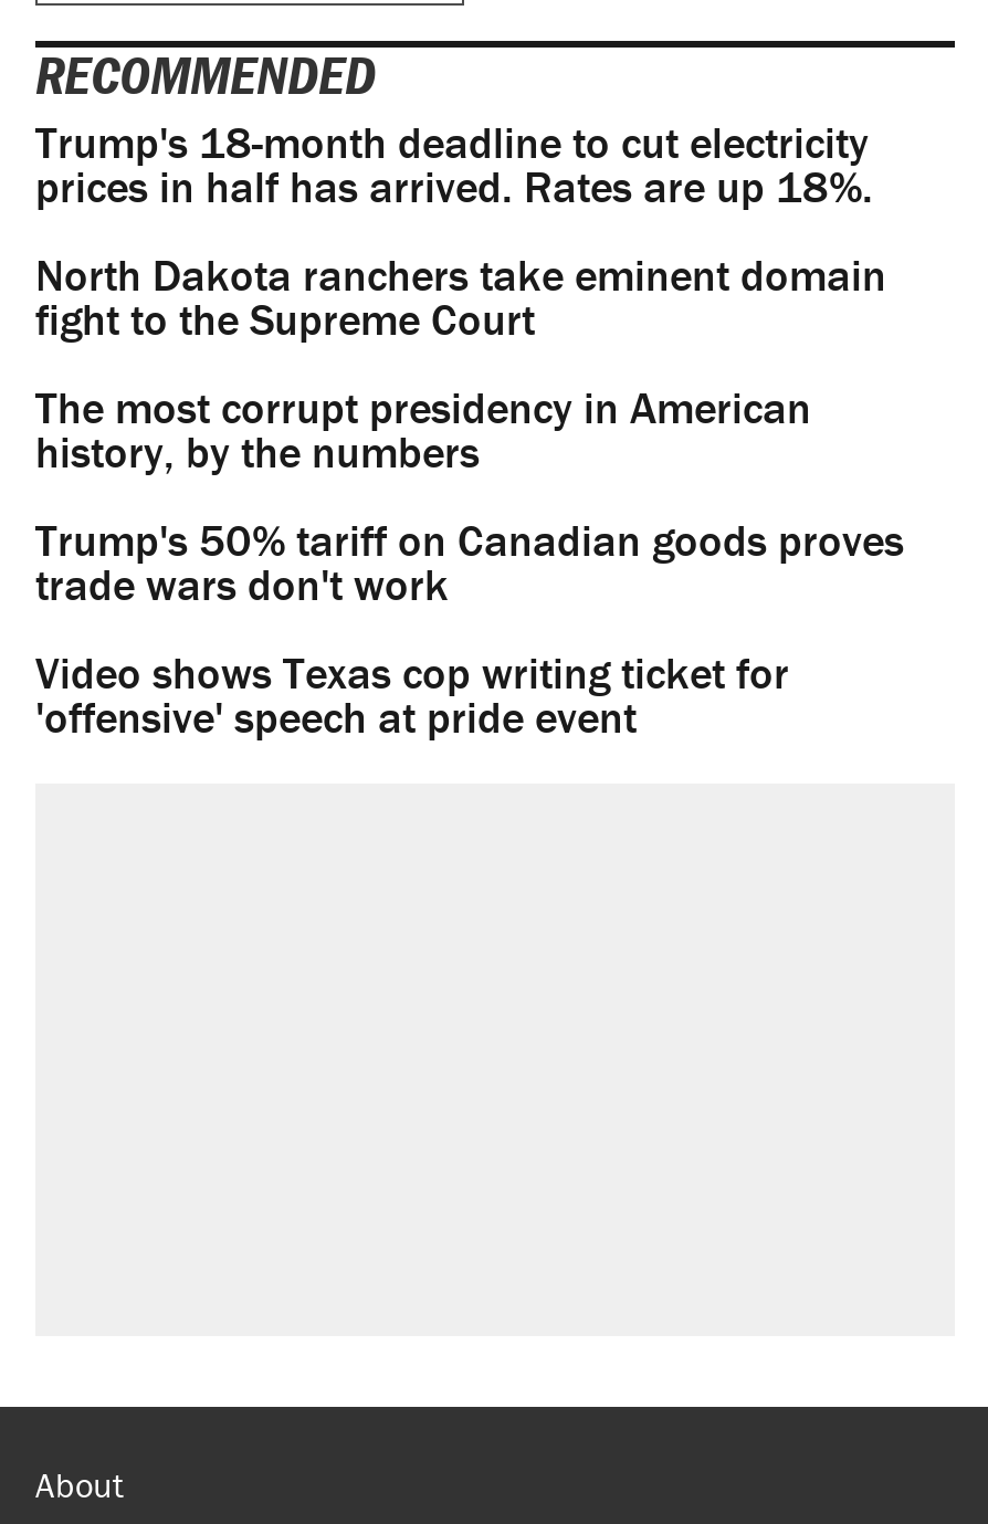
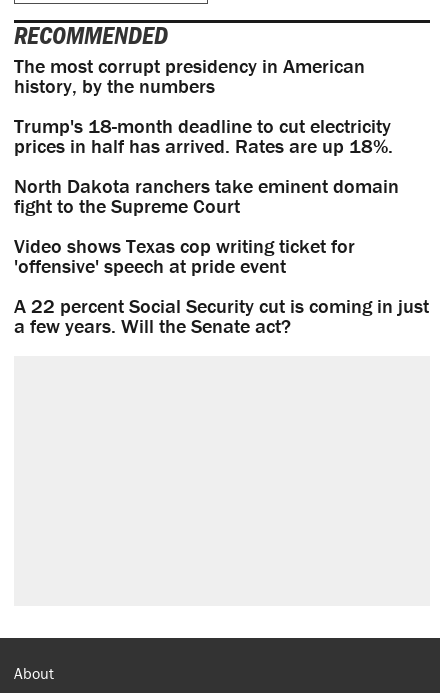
moved down: Trump's 18-month deadline to cut electricity | prices in half has arrived. Rates are up 18%. | North Dakota ranchers take eminent domain | fight to the Supreme Court

moved up: The most corrupt presidency in American | history, by the numbers

- Trump's 50% tariff on Canadian goods proves
- trade wars don't work

moved up: Video shows Texas cop writing ticket for | 'offensive' speech at pride event

+ A 22 percent Social Security cut is coming in just
+ a few years. Will the Senate act?
